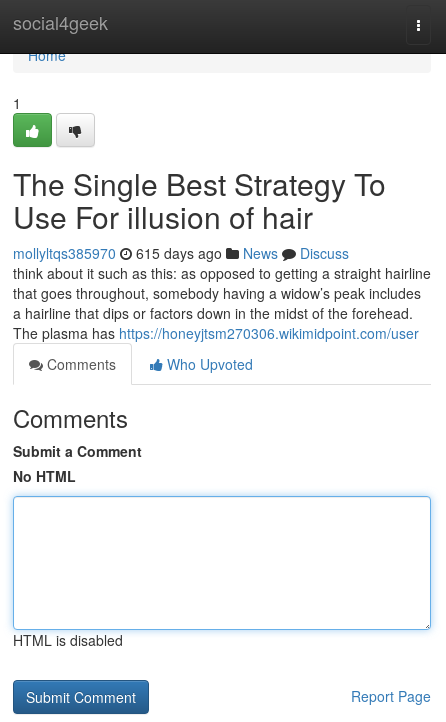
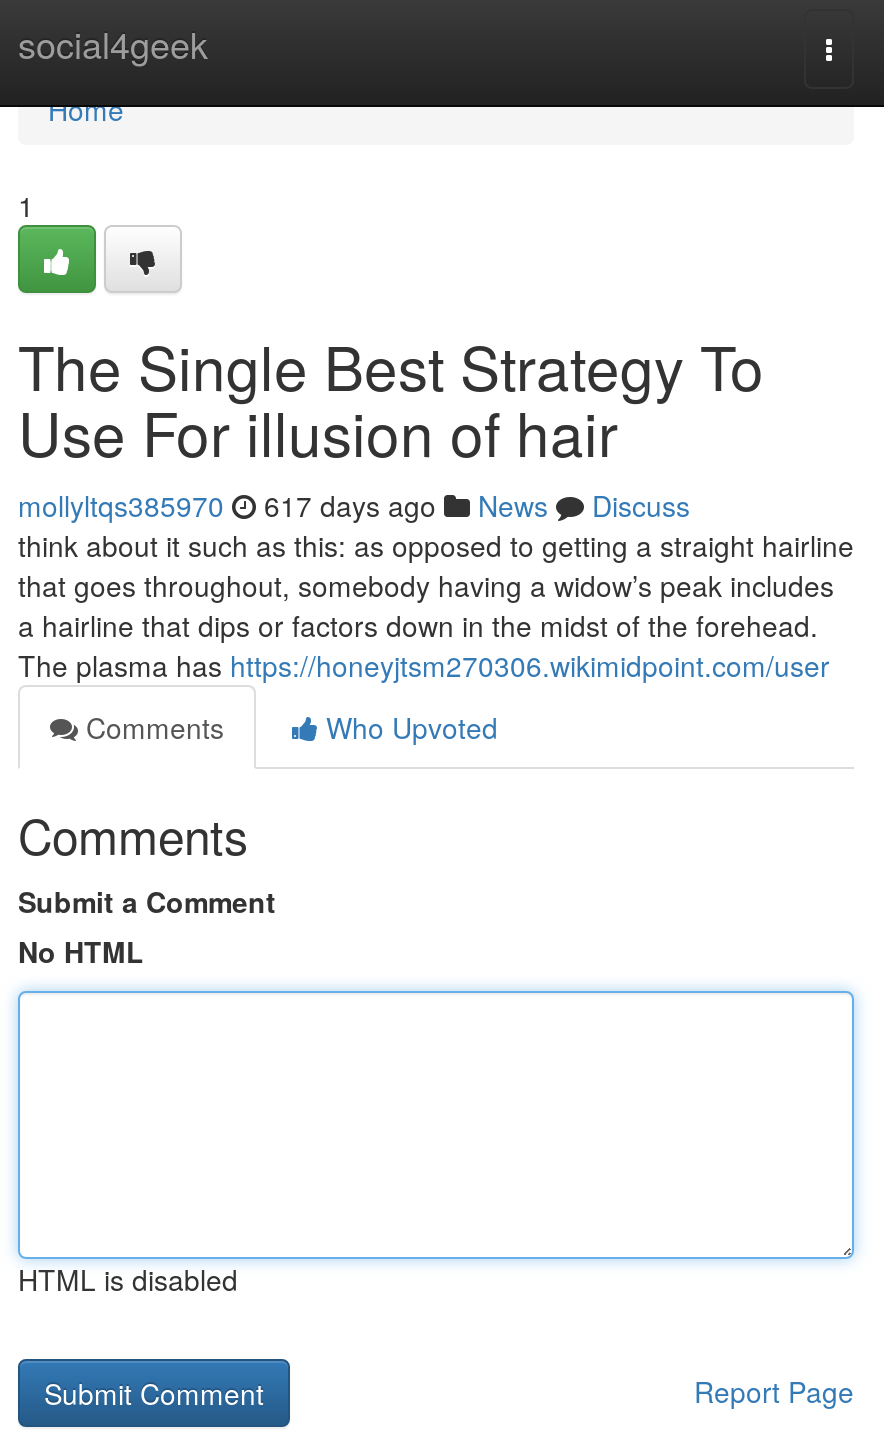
- mollyltqs385970 615 days ago News Discuss
+ mollyltqs385970 617 days ago News Discuss
